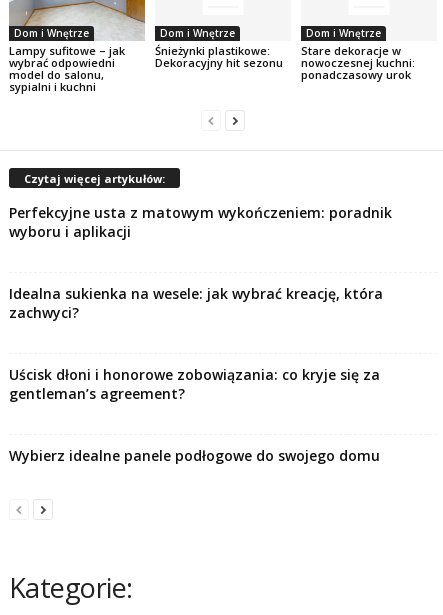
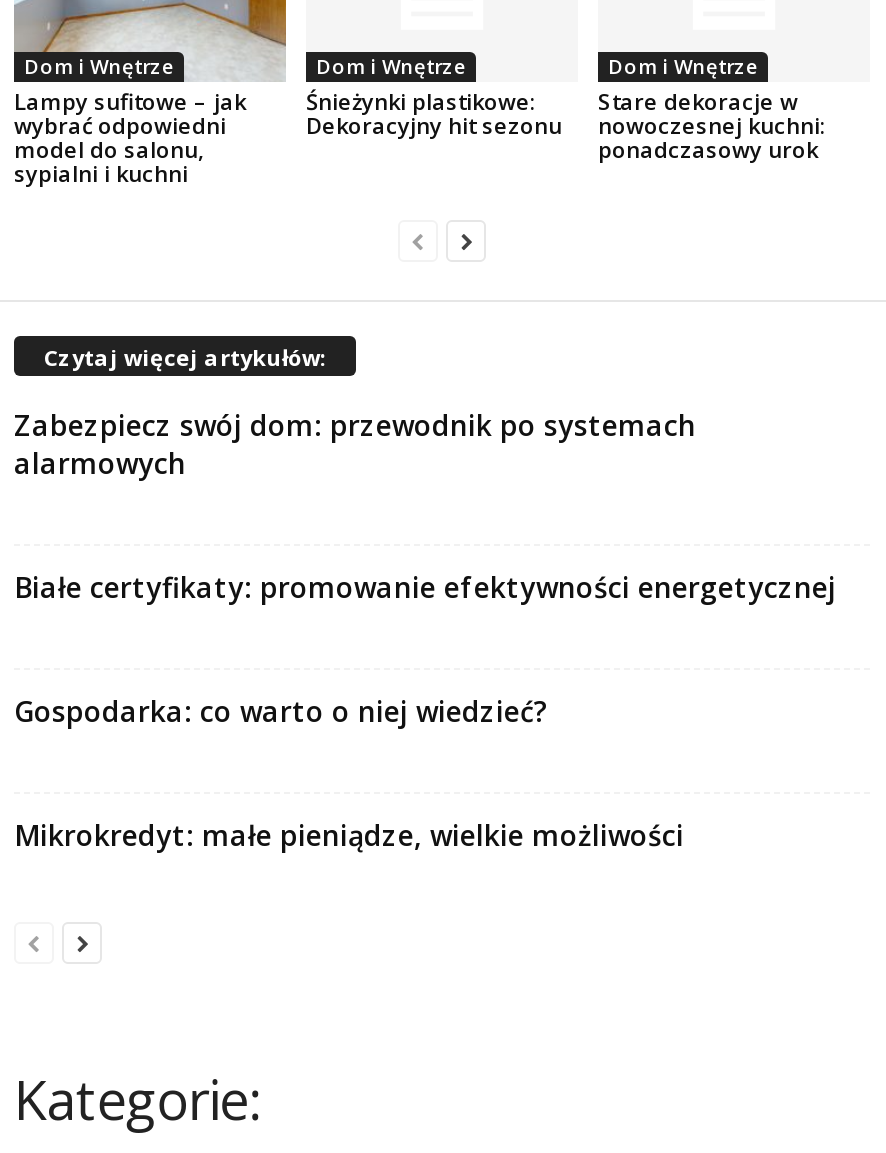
- Perfekcyjne usta z matowym wykończeniem: poradnik
- wyboru i aplikacji
+ Zabezpiecz swój dom: przewodnik po systemach
+ alarmowych

- Idealna sukienka na wesele: jak wybrać kreację, która
- zachwyci?
+ Białe certyfikaty: promowanie efektywności energetycznej

- Uścisk dłoni i honorowe zobowiązania: co kryje się za
- gentleman’s agreement?
+ Gospodarka: co warto o niej wiedzieć?

- Wybierz idealne panele podłogowe do swojego domu
+ Mikrokredyt: małe pieniądze, wielkie możliwości
